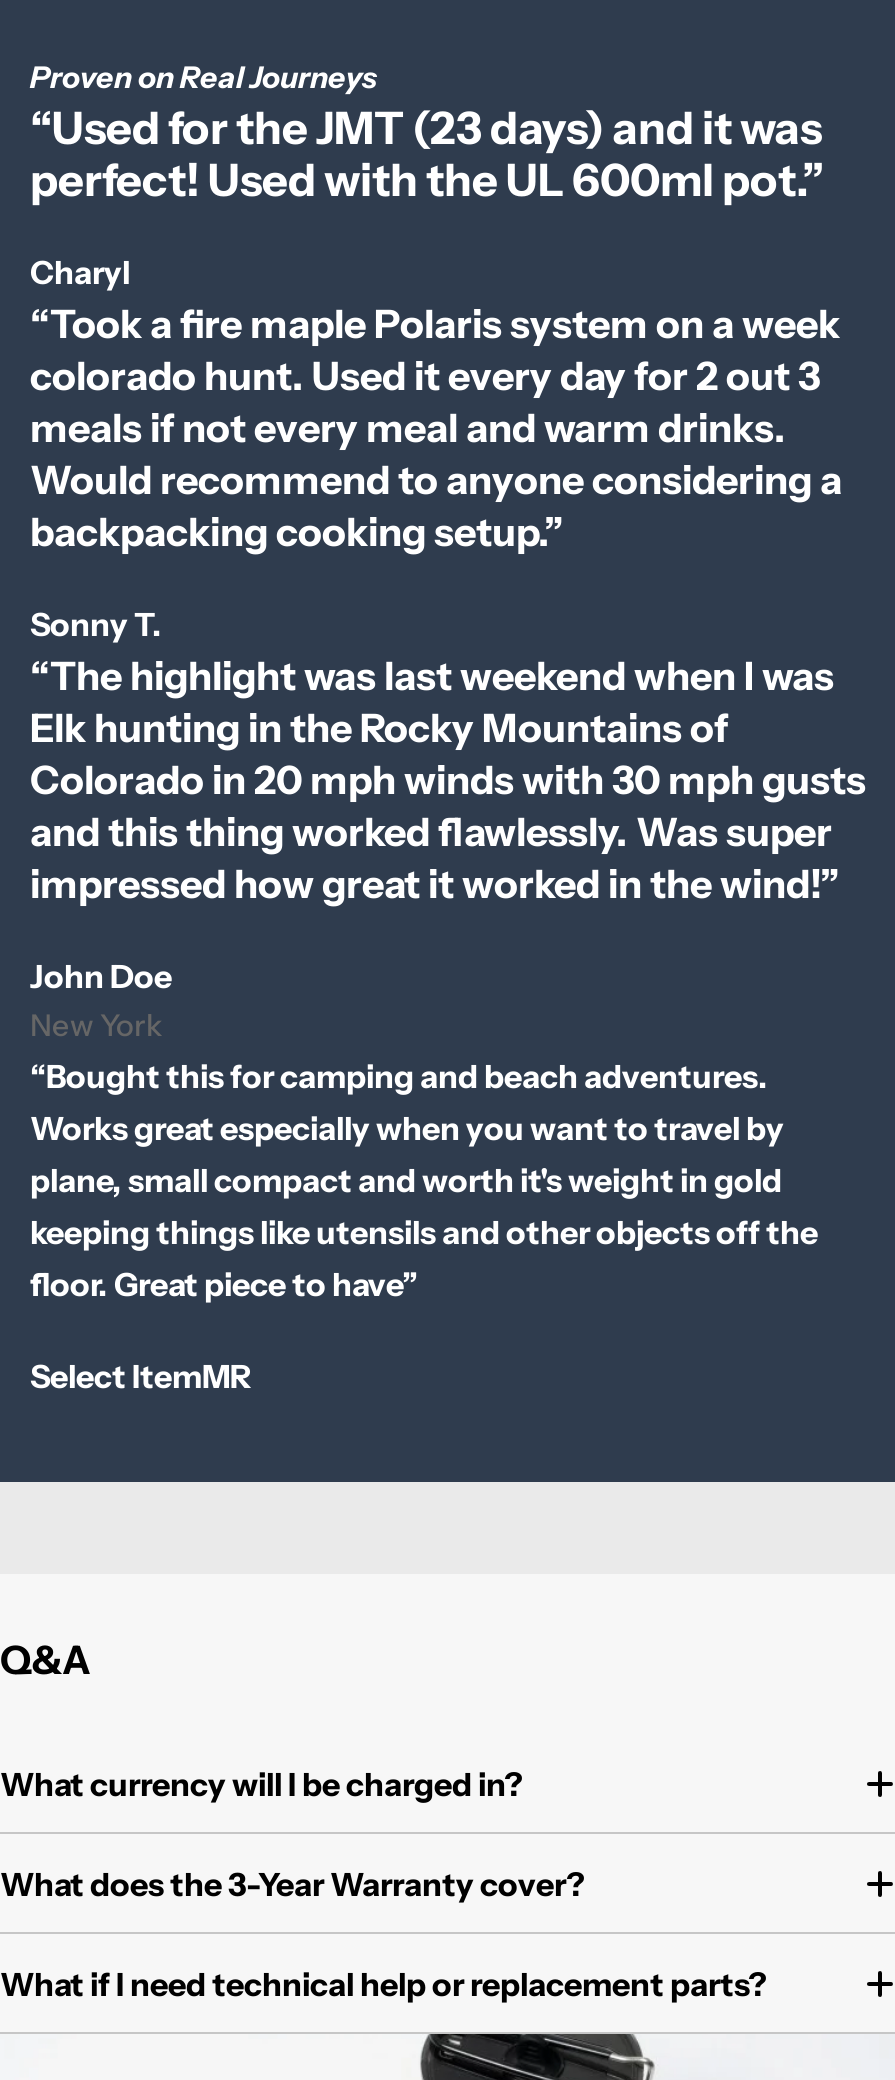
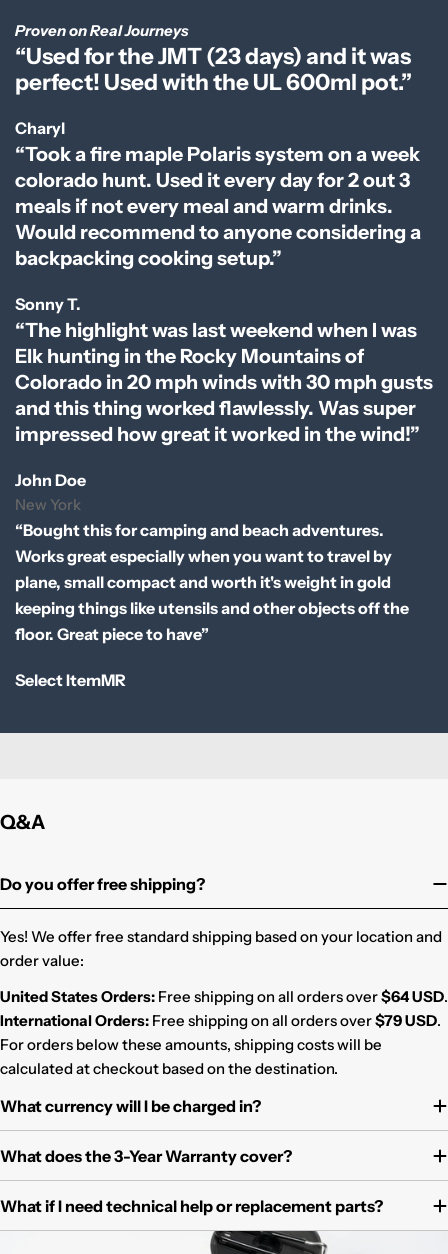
+ Do you offer free shipping?
+ Yes! We offer free standard shipping based on your location and
+ order value:
+ United States Orders: Free shipping on all orders over $64 USD.
+ International Orders: Free shipping on all orders over $79 USD.
+ For orders below these amounts, shipping costs will be
+ calculated at checkout based on the destination.
